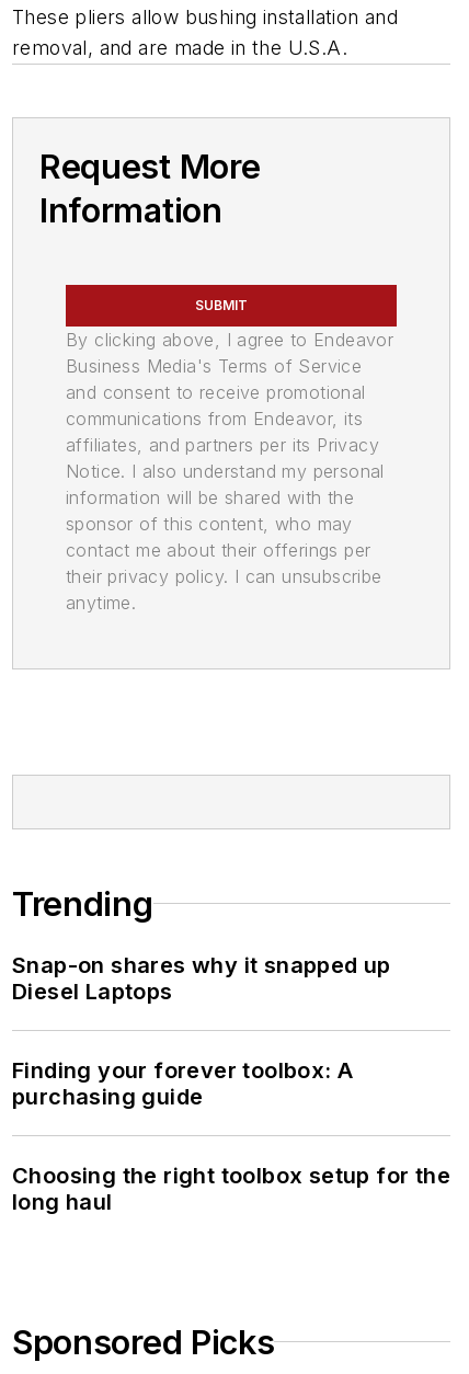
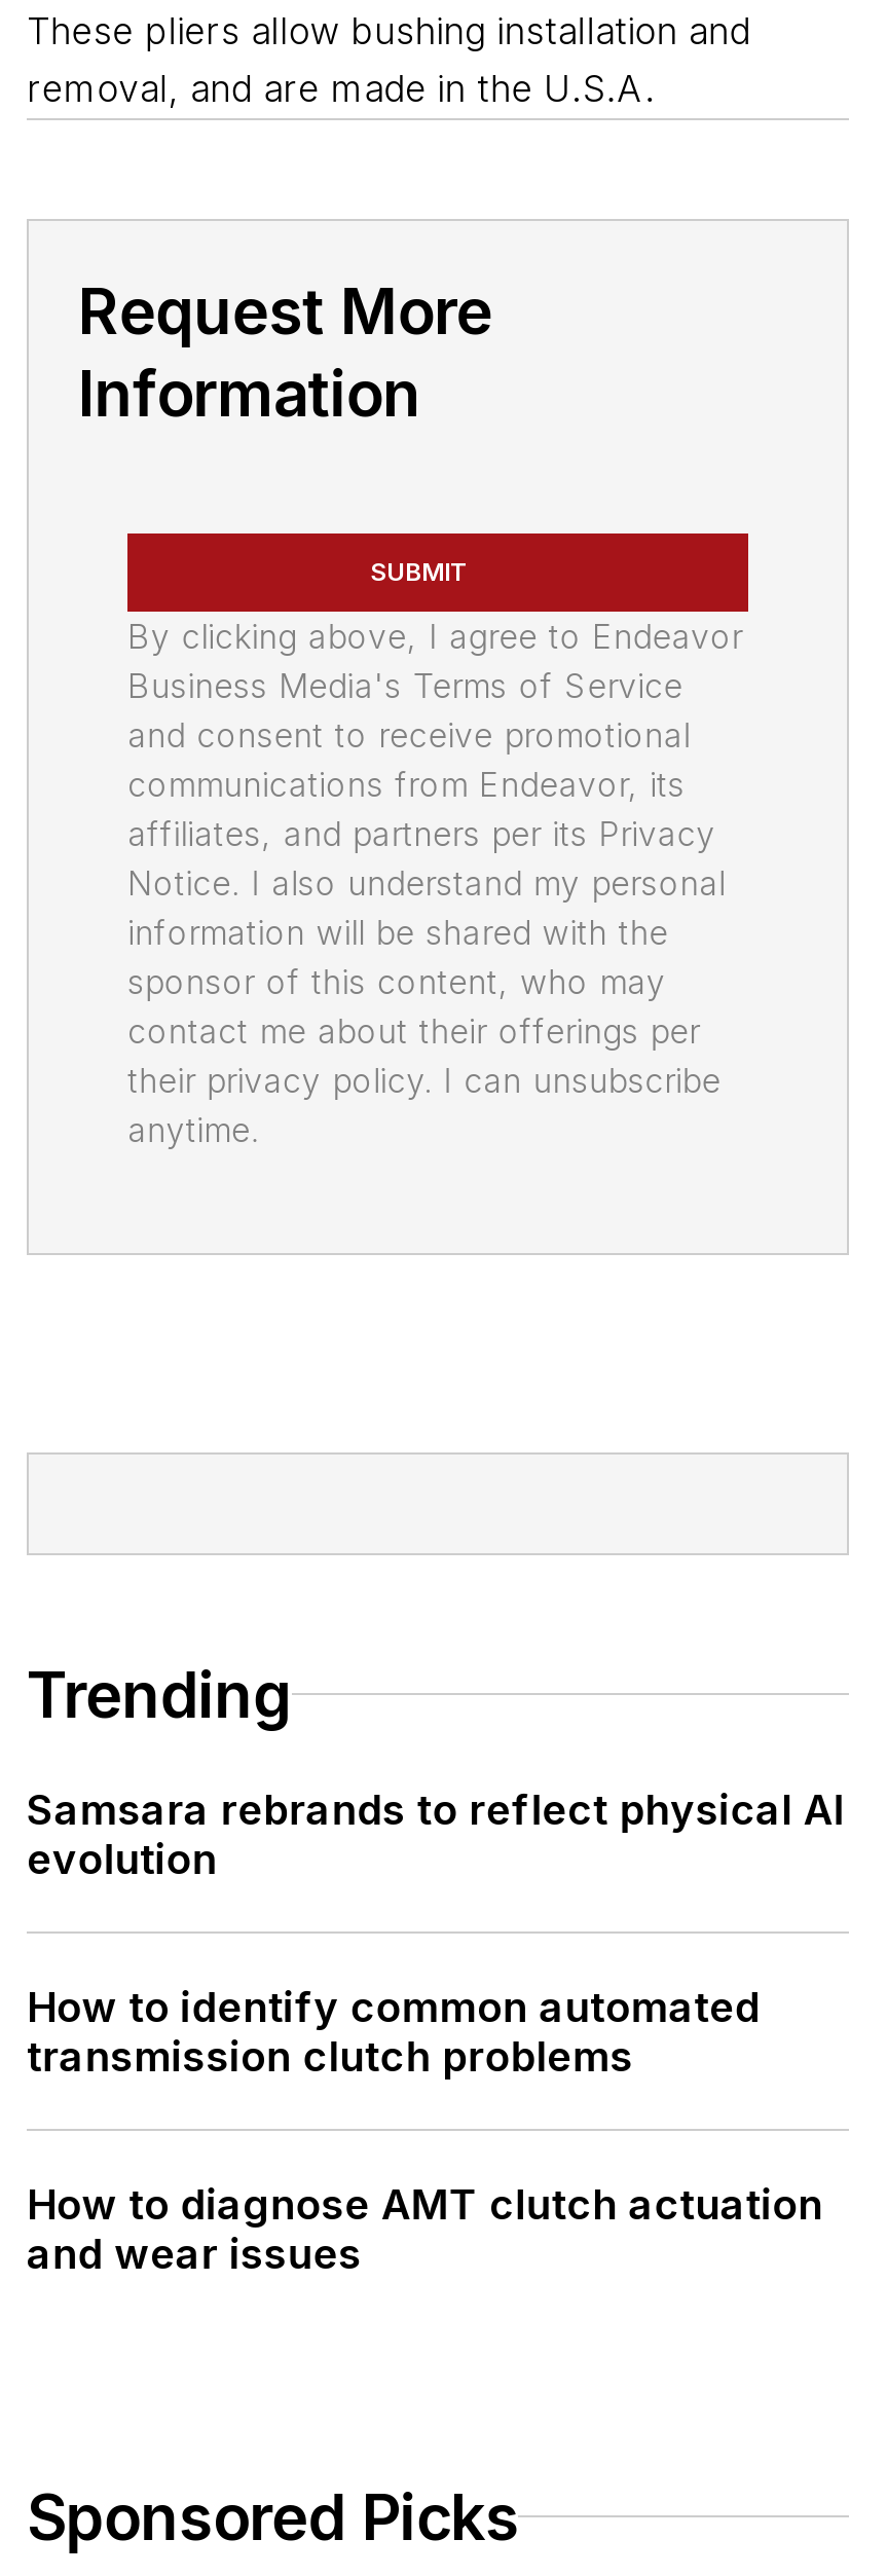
- Snap-on shares why it snapped up
- Diesel Laptops
+ Samsara rebrands to reflect physical AI
+ evolution

- Finding your forever toolbox: A
- purchasing guide
+ How to identify common automated
+ transmission clutch problems

- Choosing the right toolbox setup for the
- long haul
+ How to diagnose AMT clutch actuation
+ and wear issues
